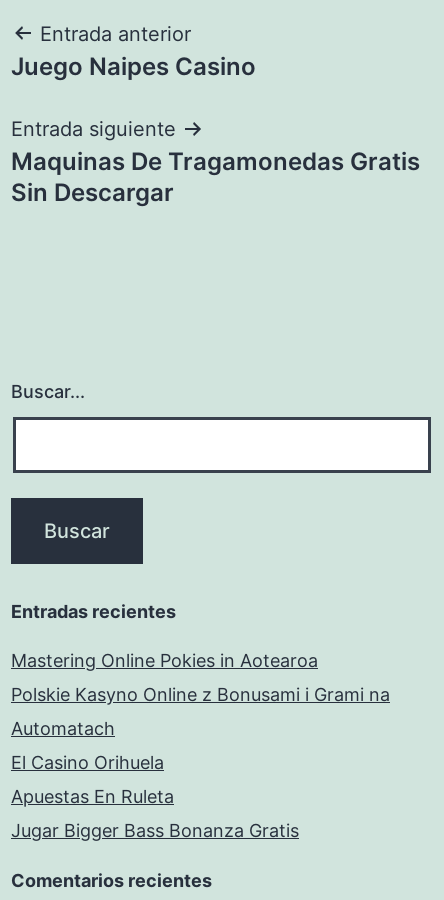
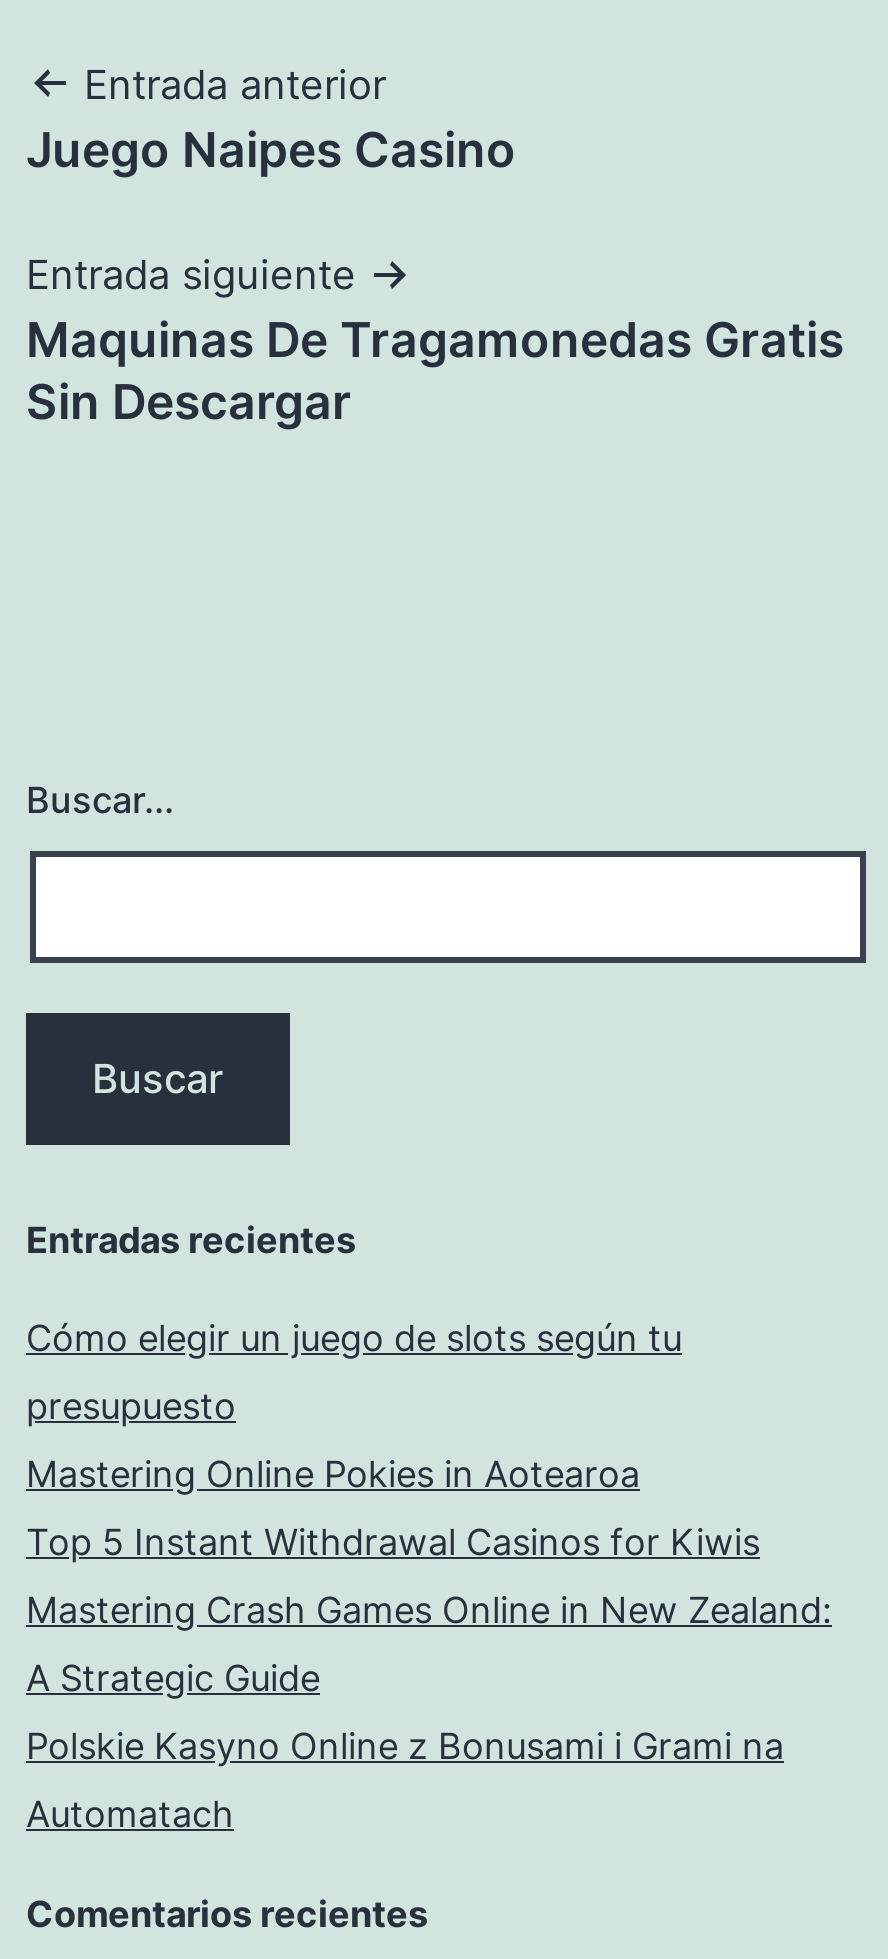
+ Cómo elegir un juego de slots según tu
+ presupuesto

+ Top 5 Instant Withdrawal Casinos for Kiwis
+ Mastering Crash Games Online in New Zealand:
+ A Strategic Guide

moved down: Polskie Kasyno Online z Bonusami i Grami na | Automatach

- El Casino Orihuela
- Apuestas En Ruleta
- Jugar Bigger Bass Bonanza Gratis
